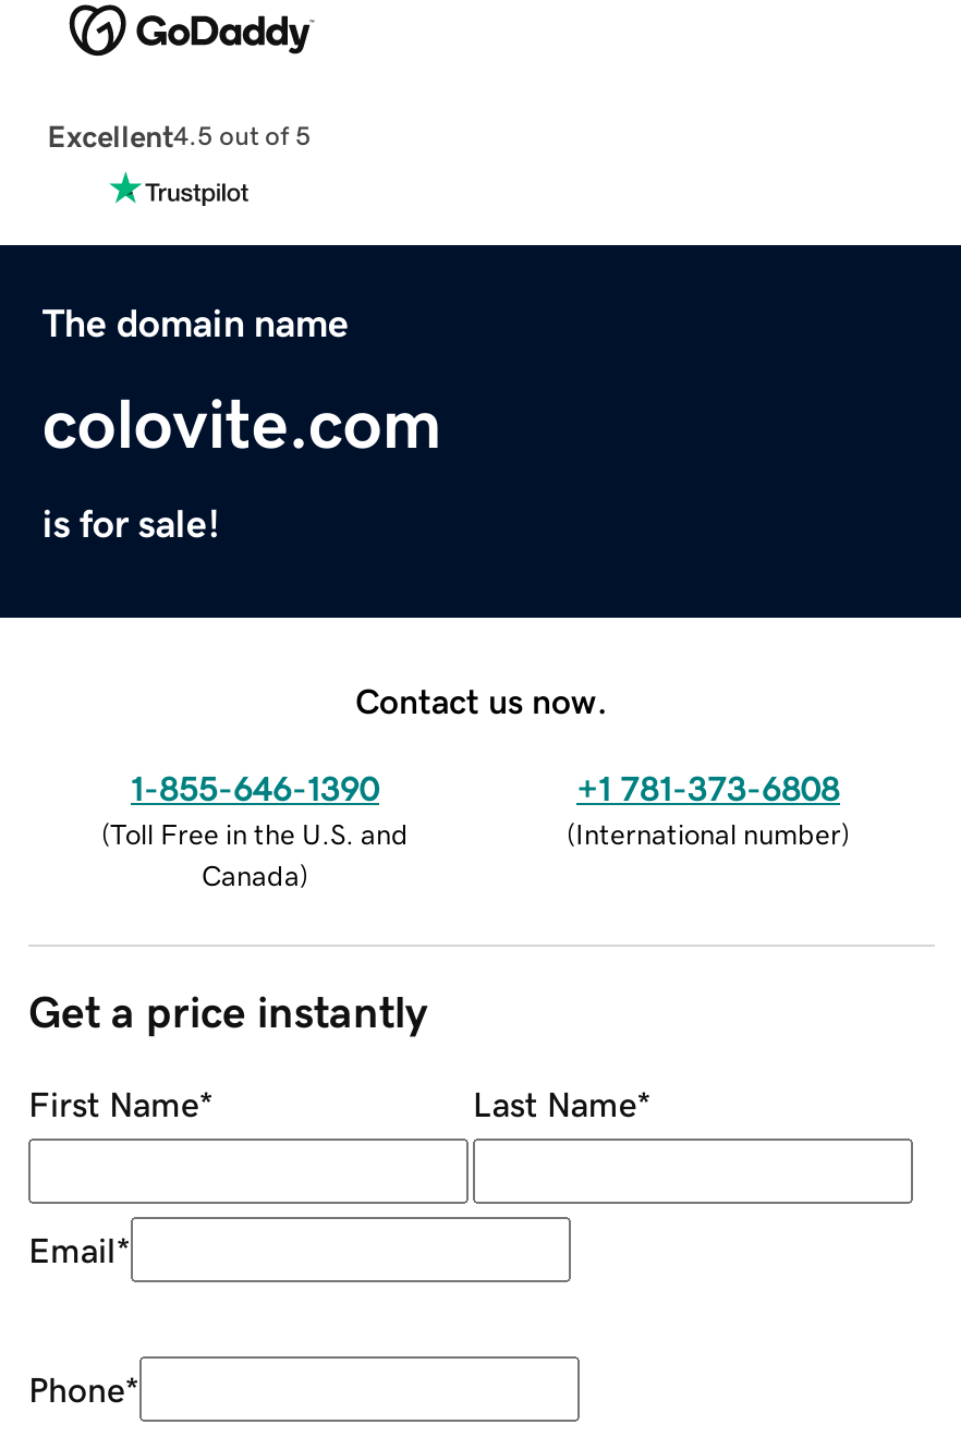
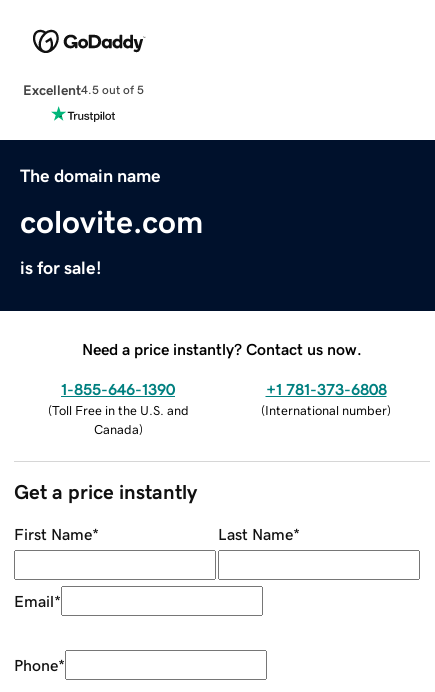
- Contact us now.
+ Need a price instantly? Contact us now.
